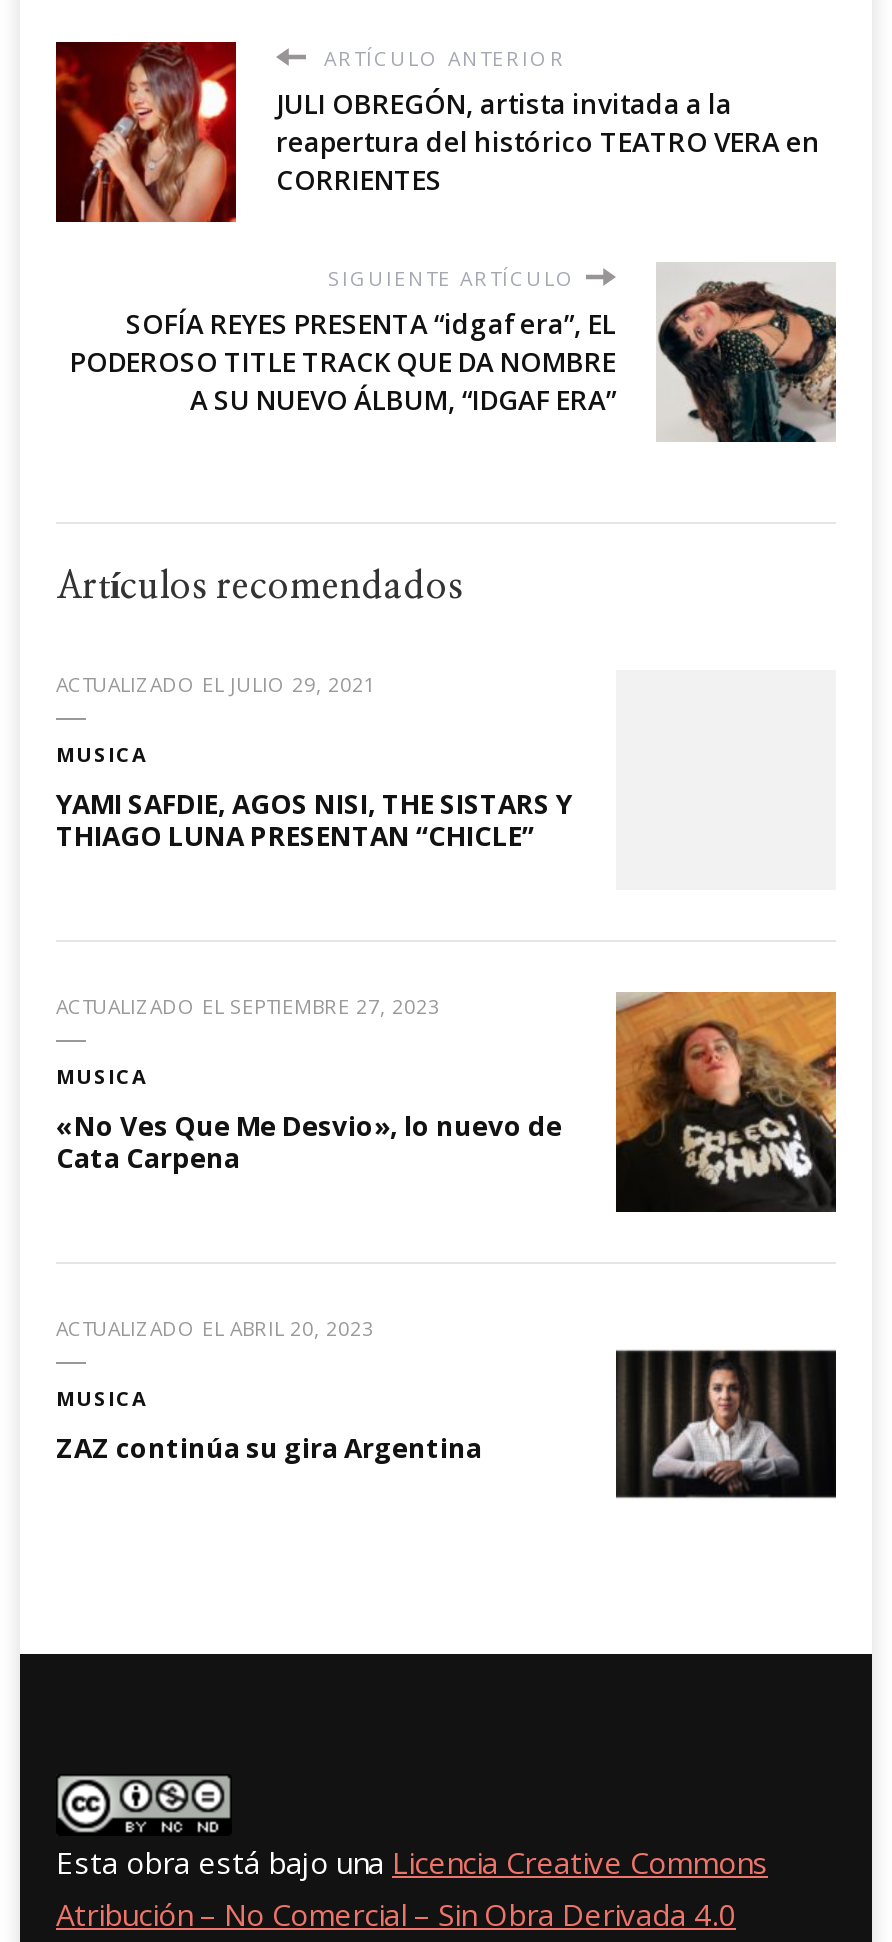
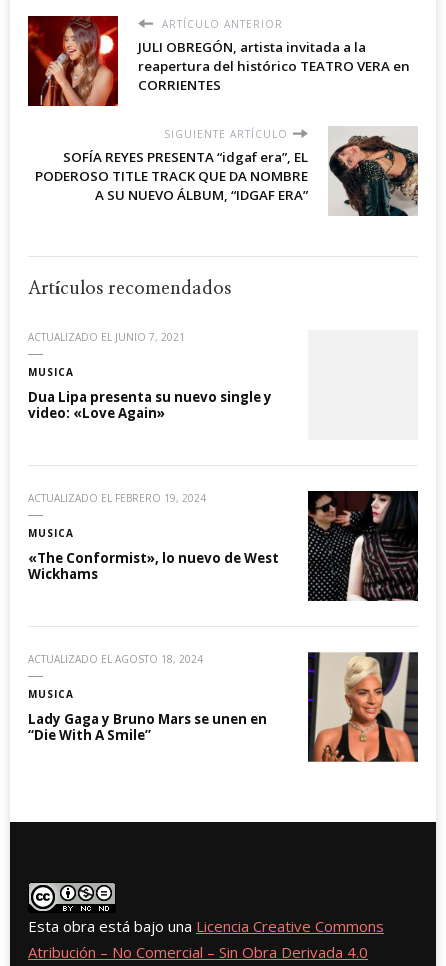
- ACTUALIZADO EL JULIO 29, 2021
+ ACTUALIZADO EL JUNIO 7, 2021

- YAMI SAFDIE, AGOS NISI, THE SISTARS Y
- THIAGO LUNA PRESENTAN “CHICLE”
+ Dua Lipa presenta su nuevo single y
+ video: «Love Again»

- ACTUALIZADO EL SEPTIEMBRE 27, 2023
+ ACTUALIZADO EL FEBRERO 19, 2024

- [image]
- «No Ves Que Me Desvio», lo nuevo de
- Cata Carpena
+ [image]
+ «The Conformist», lo nuevo de West
+ Wickhams

- ACTUALIZADO EL ABRIL 20, 2023
+ ACTUALIZADO EL AGOSTO 18, 2024

- [image]
+ [image]

- ZAZ continúa su gira Argentina
+ Lady Gaga y Bruno Mars se unen en
+ “Die With A Smile”
